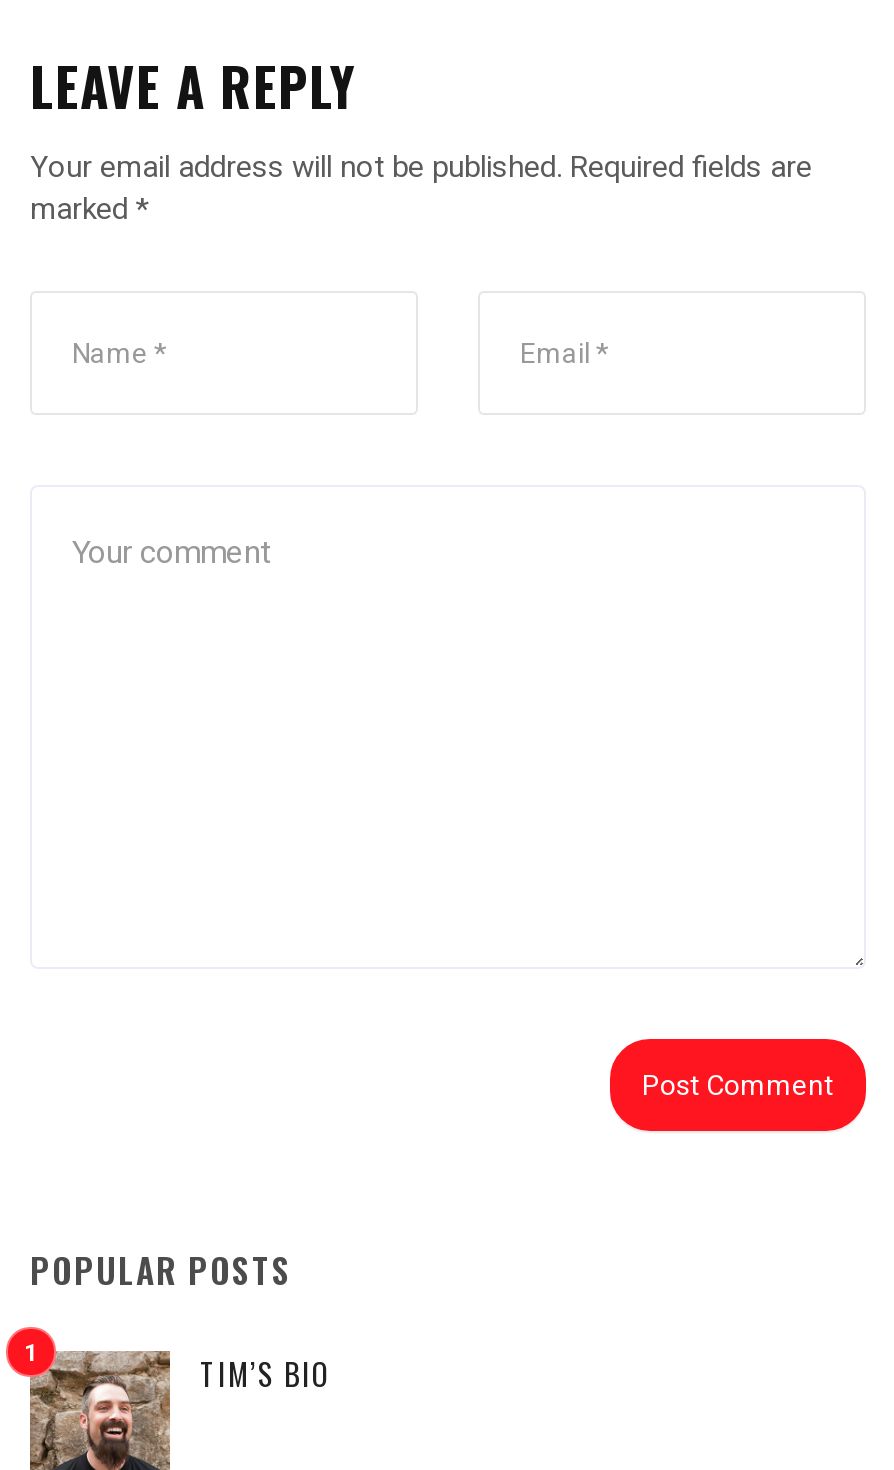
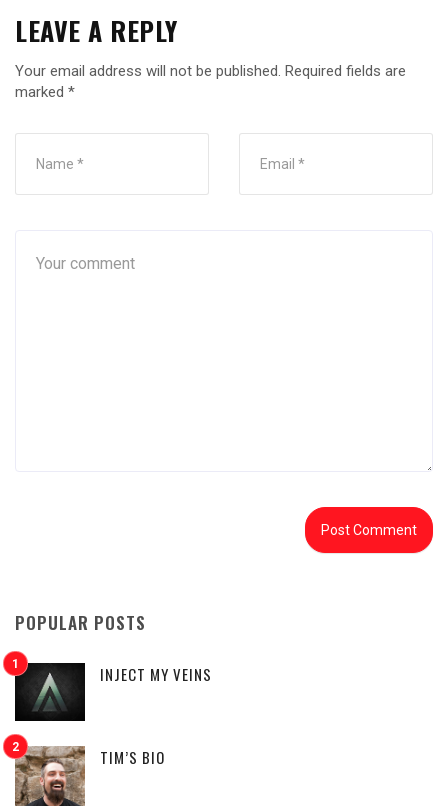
+ [image]
+ INJECT MY VEINS
